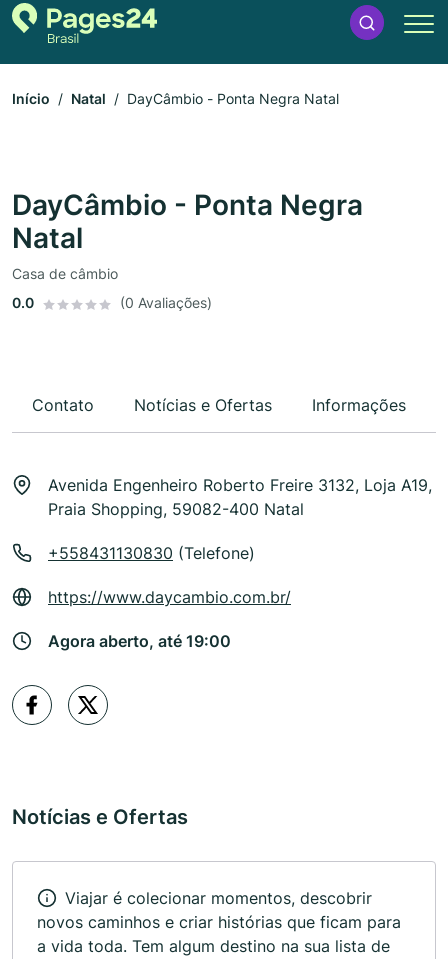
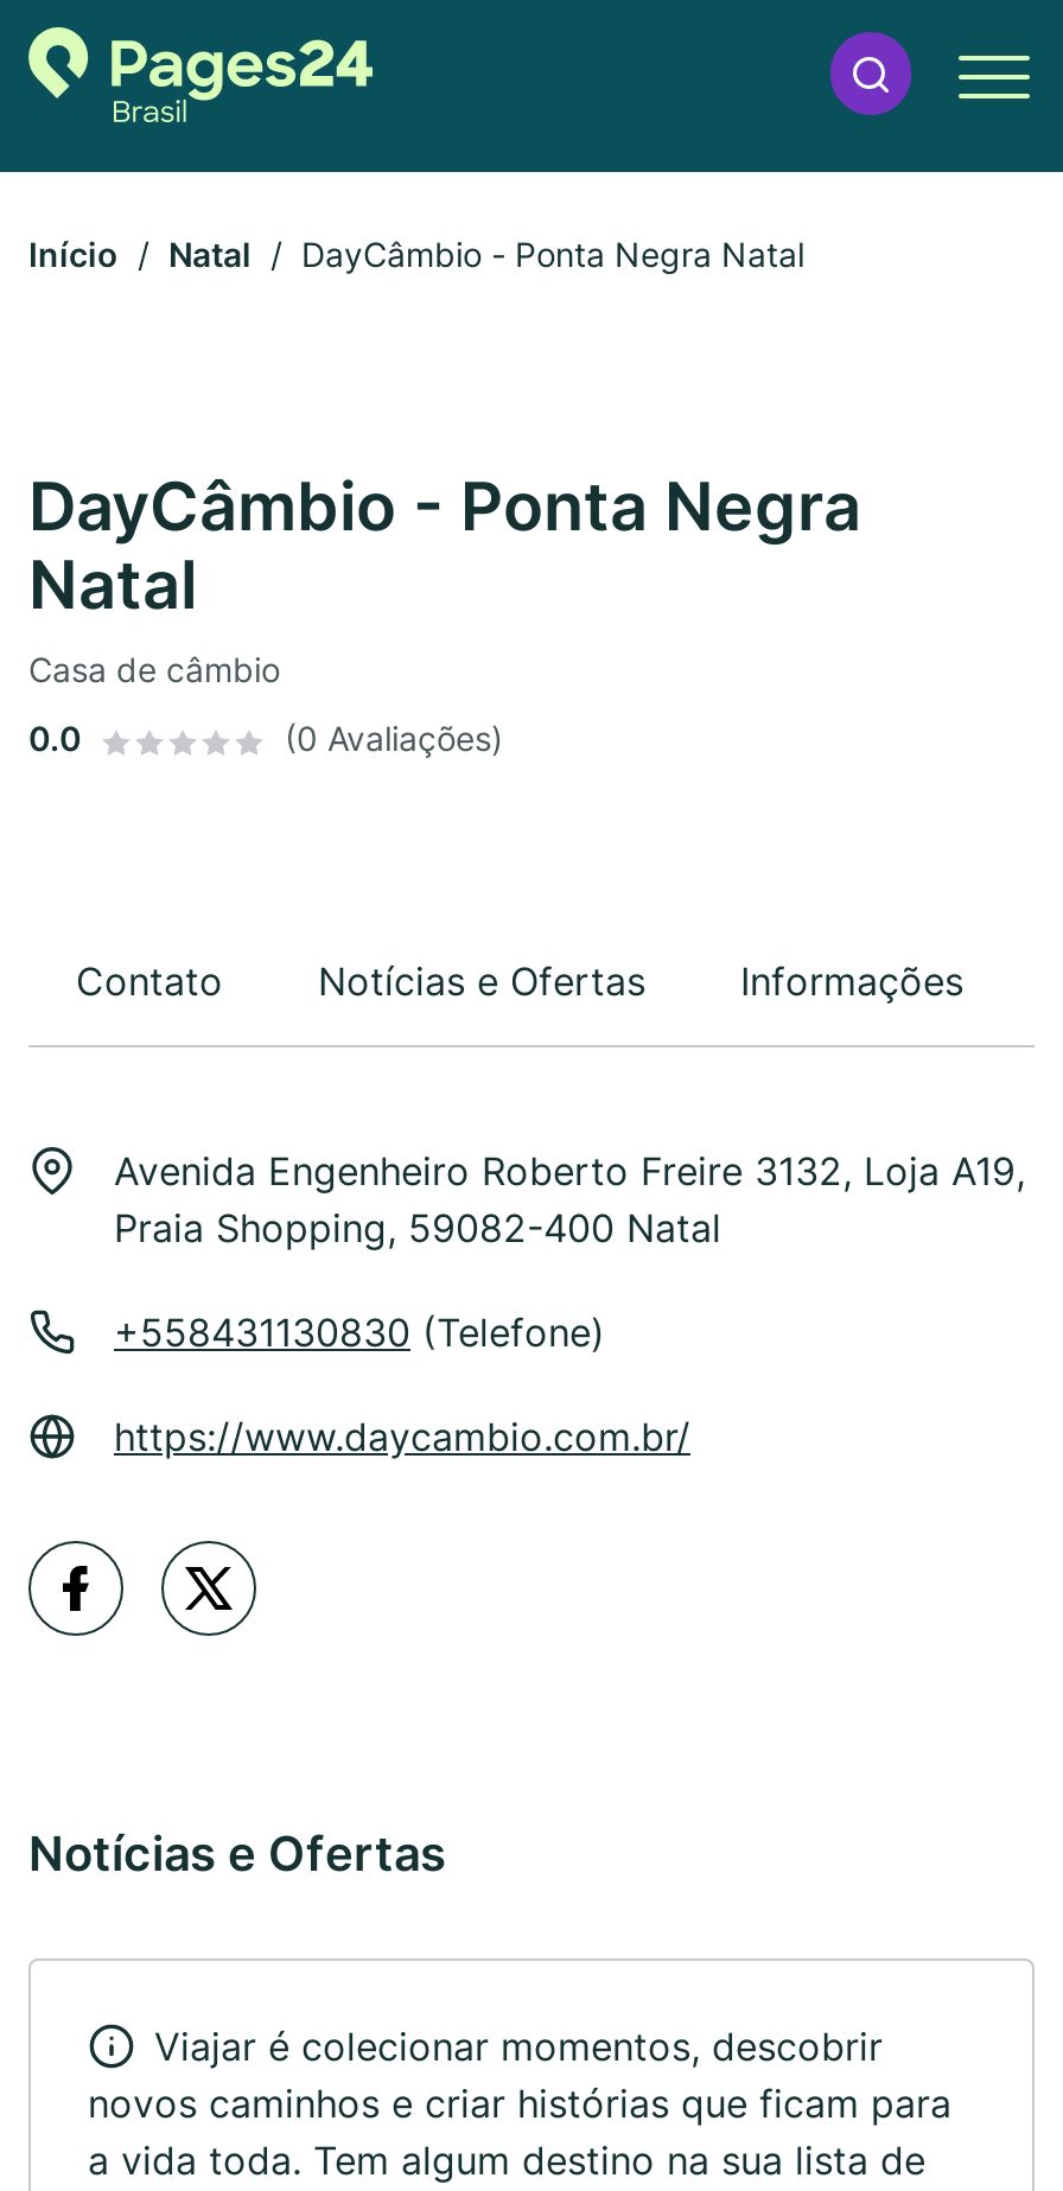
- Agora aberto, até 19:00
